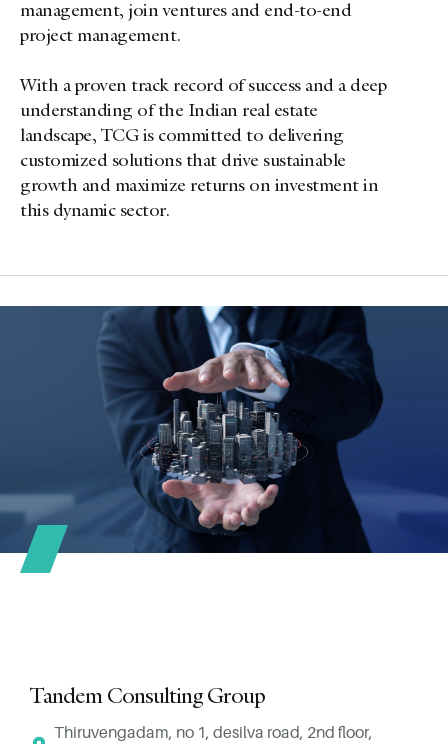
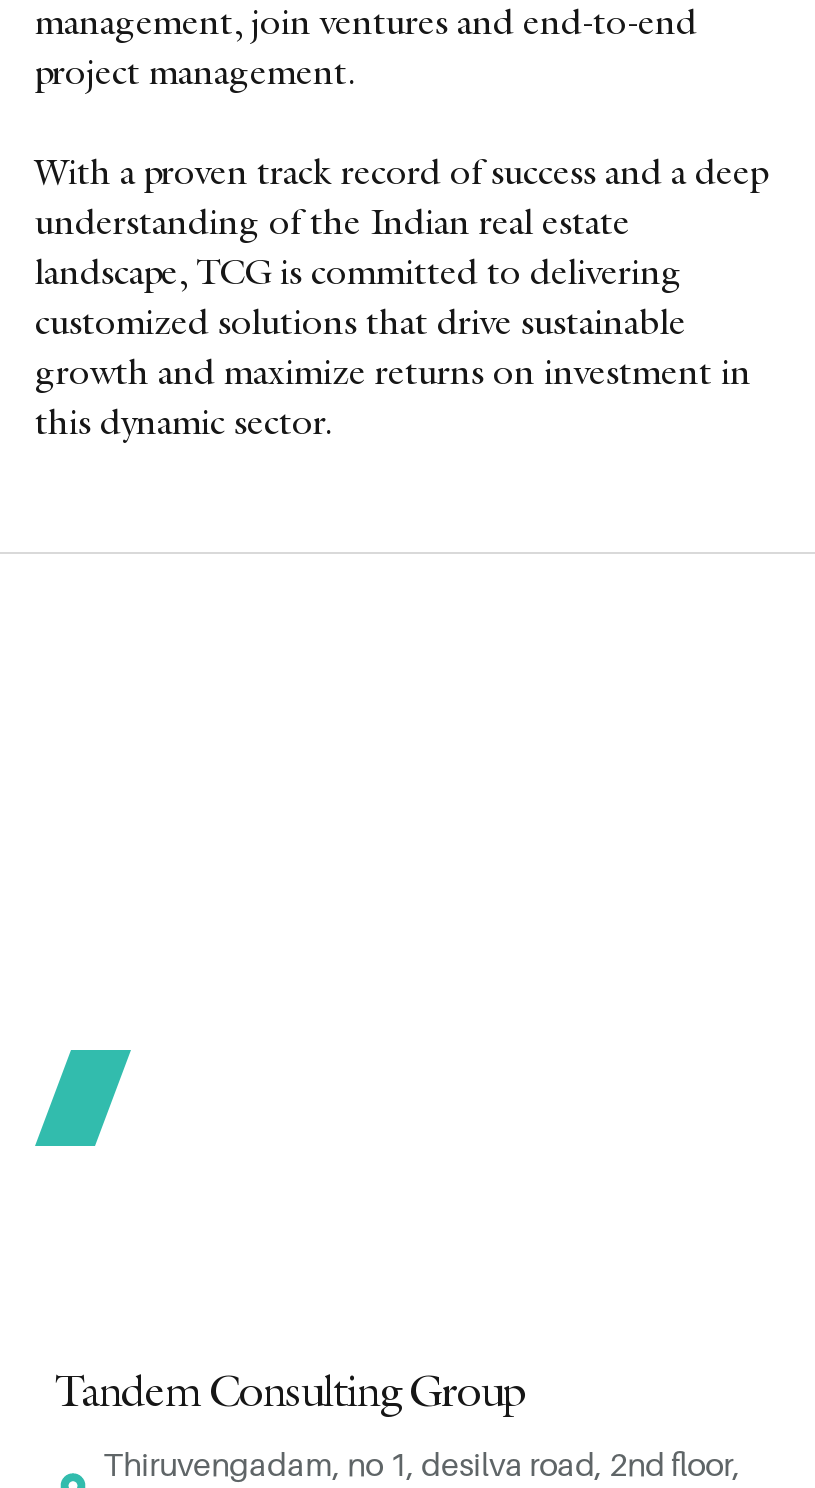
- [image]
